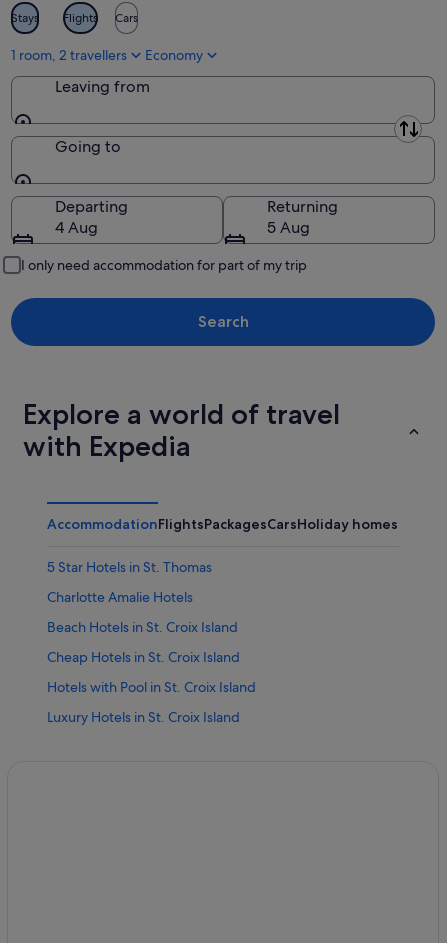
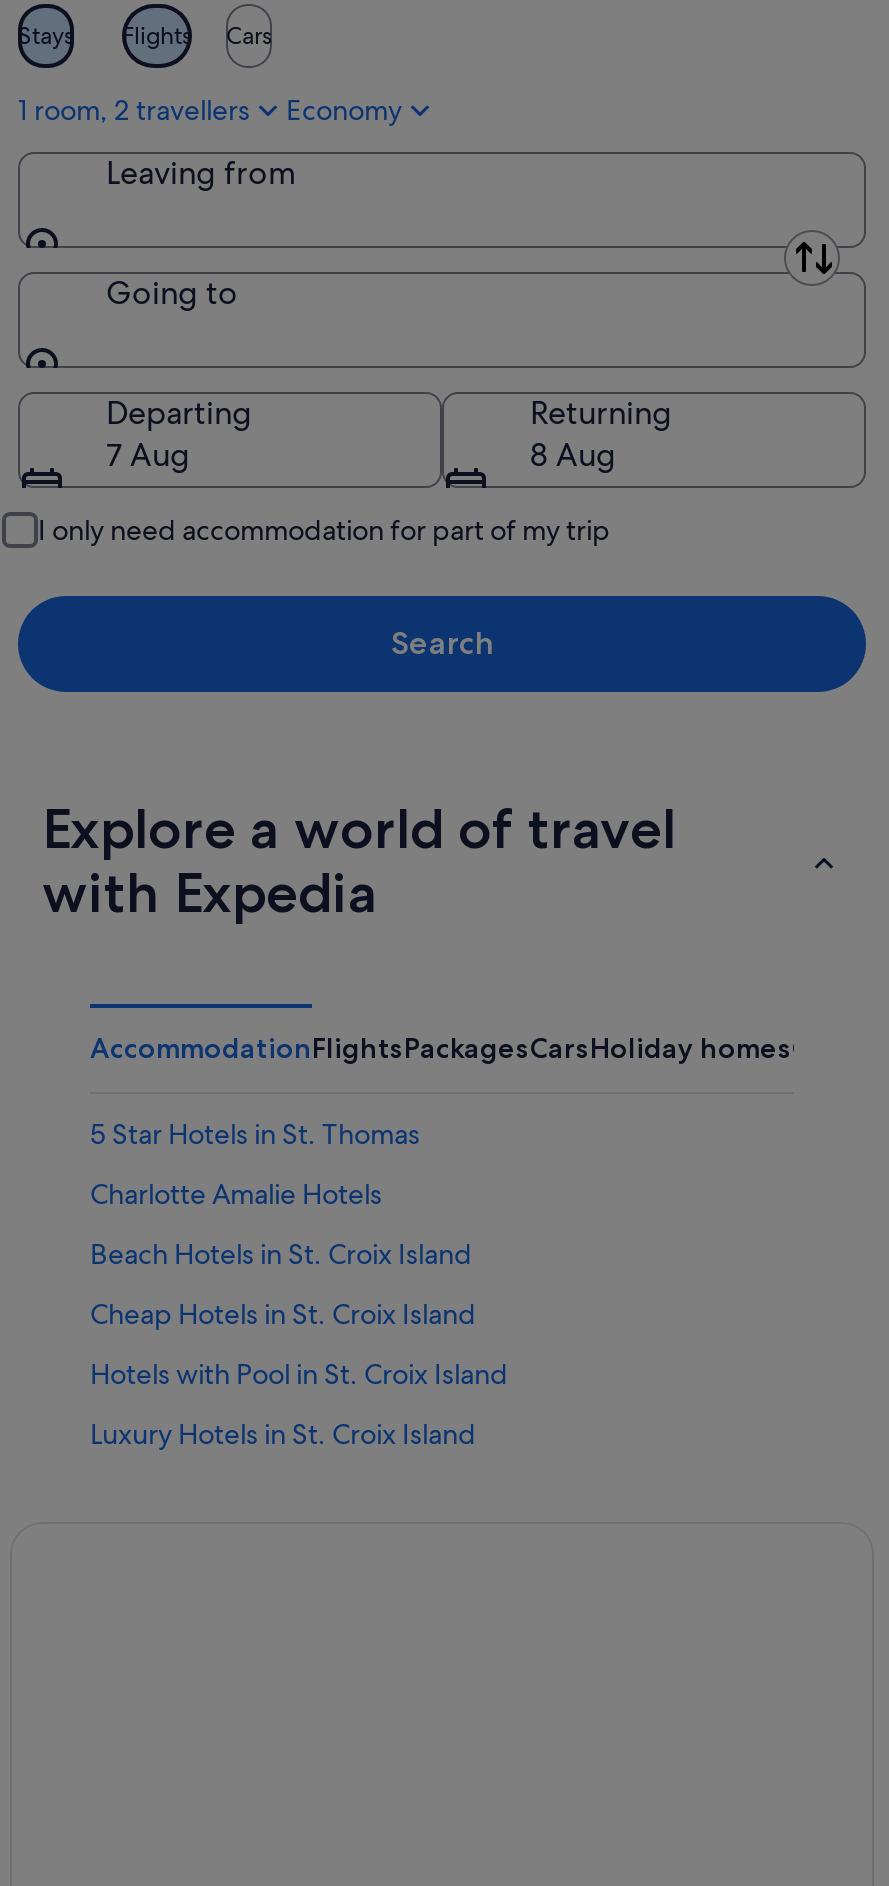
- 4 Aug
+ 7 Aug

- 5 Aug
+ 8 Aug
